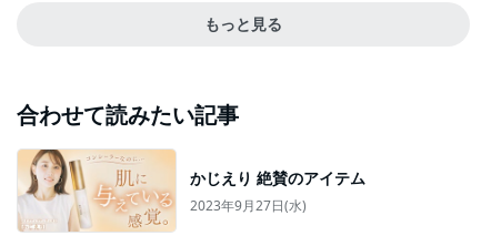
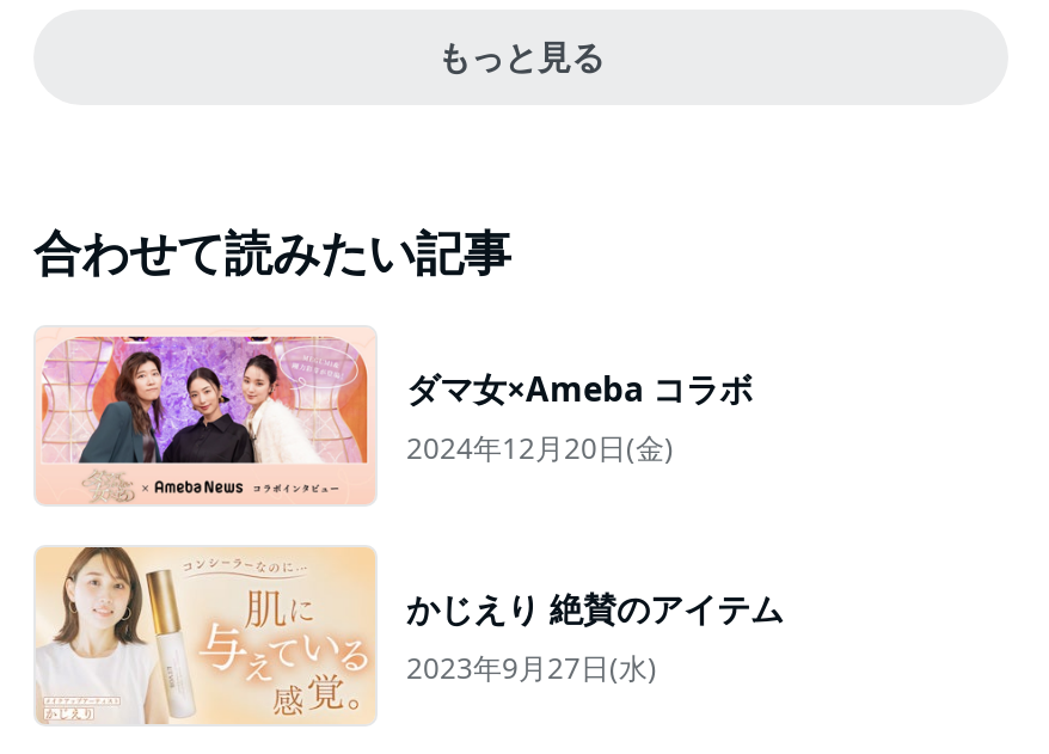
+ [image]
+ ダマ女×Ameba コラボ
+ 2024年12月20日(金)
